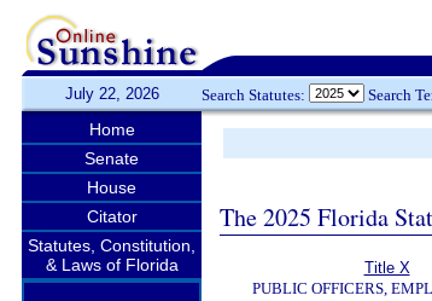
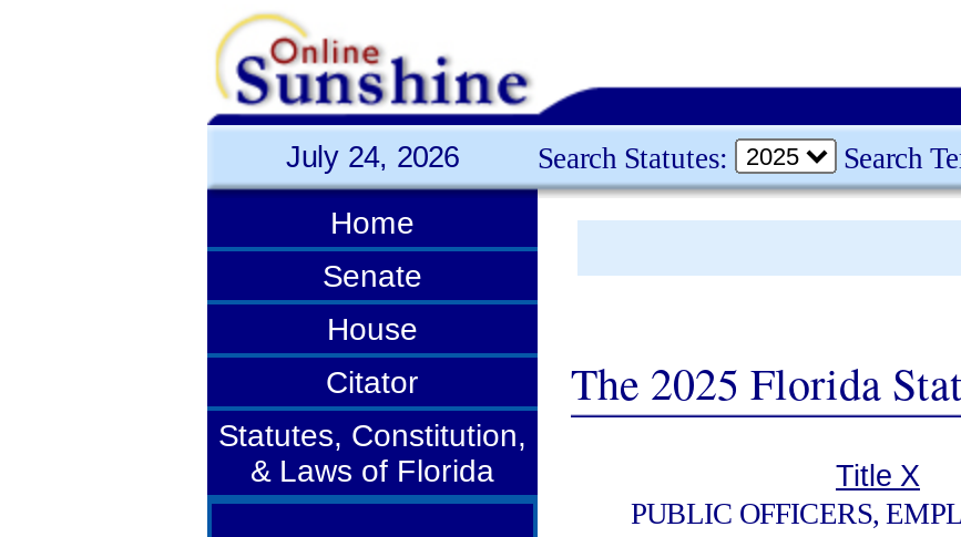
- July 22, 2026
+ July 24, 2026
